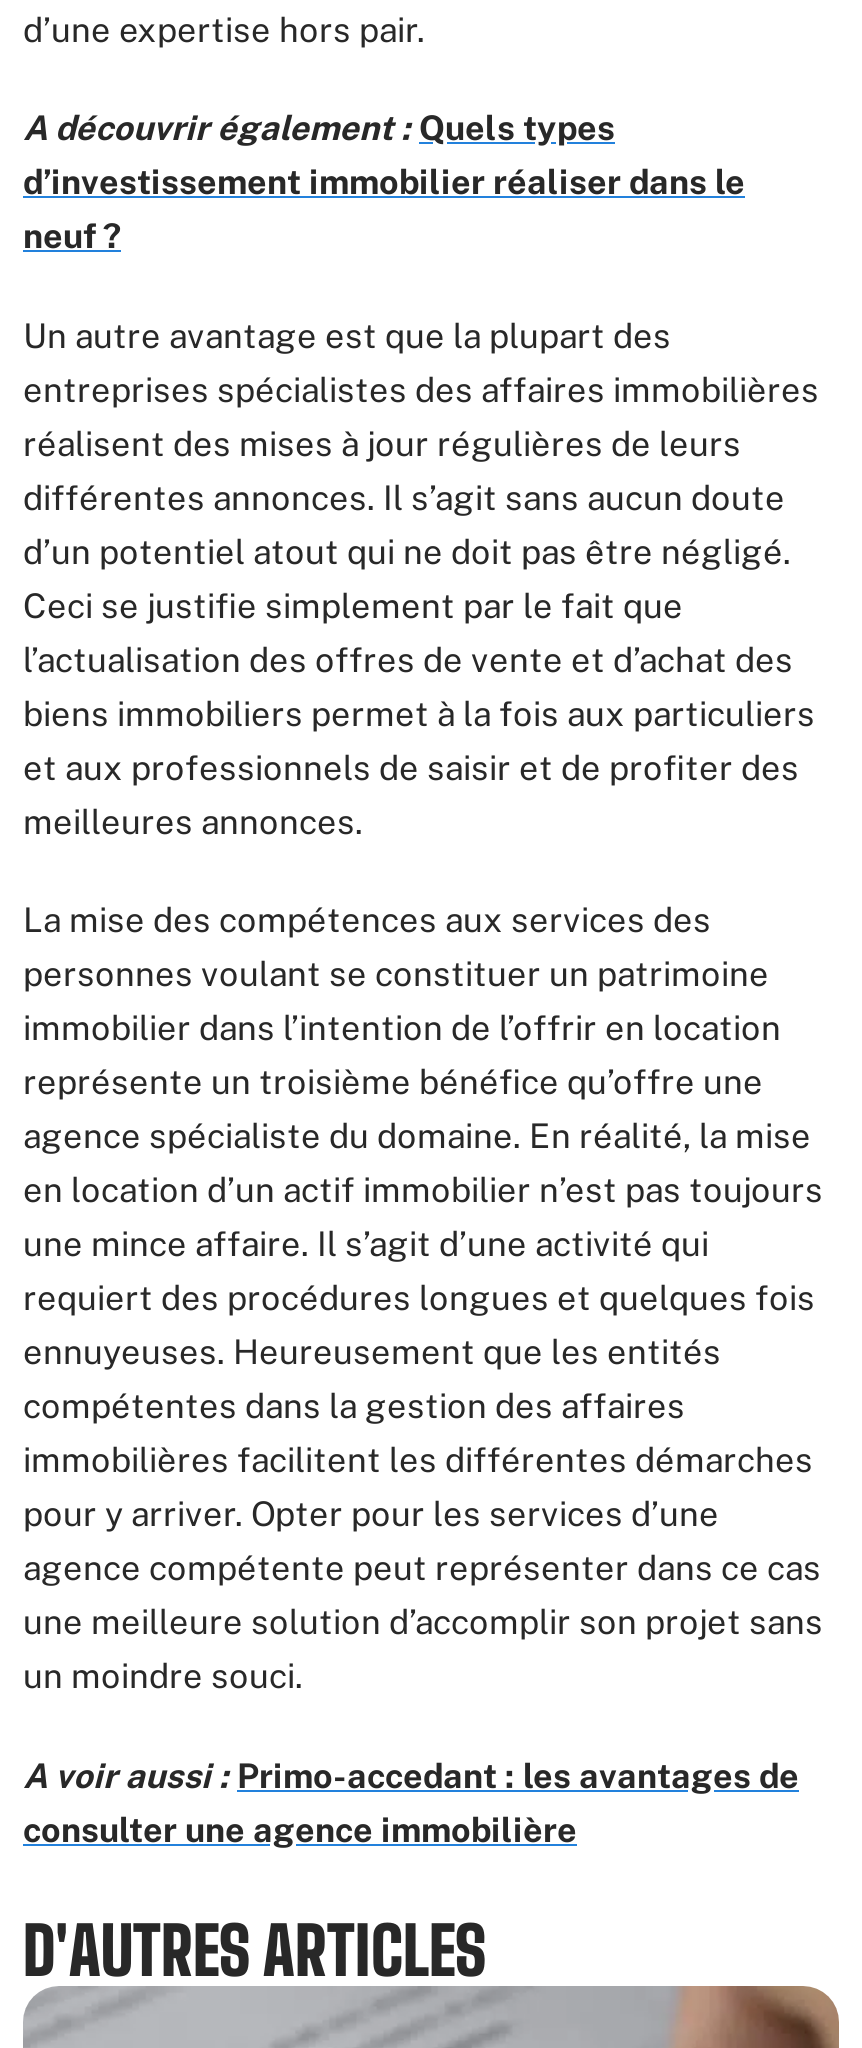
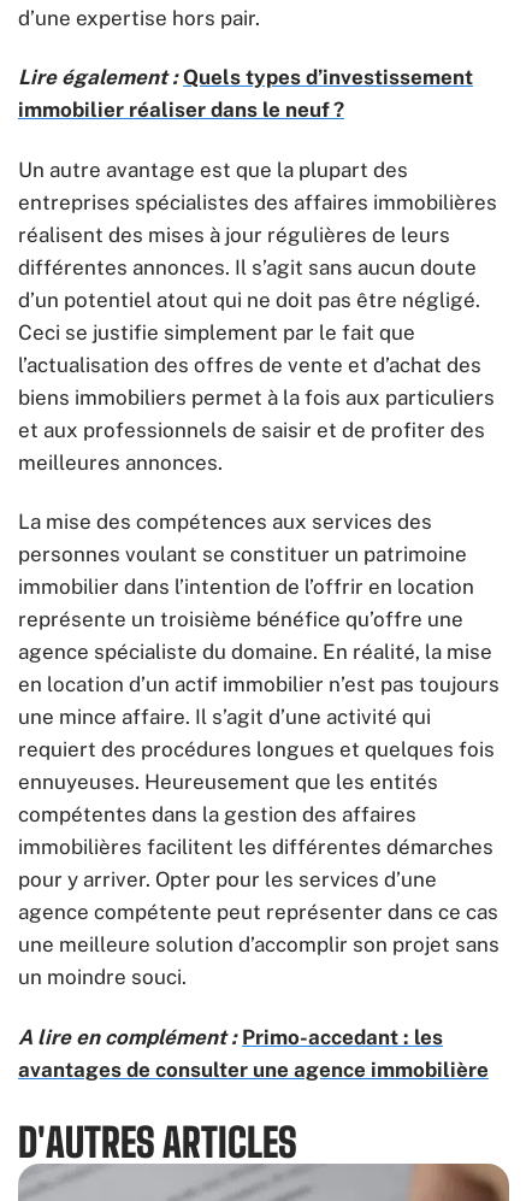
- A découvrir également : Quels types
- d’investissement immobilier réaliser dans le
- neuf ?
+ Lire également : Quels types d’investissement
+ immobilier réaliser dans le neuf ?

- A voir aussi : Primo-accedant : les avantages de
- consulter une agence immobilière
+ A lire en complément : Primo-accedant : les
+ avantages de consulter une agence immobilière
